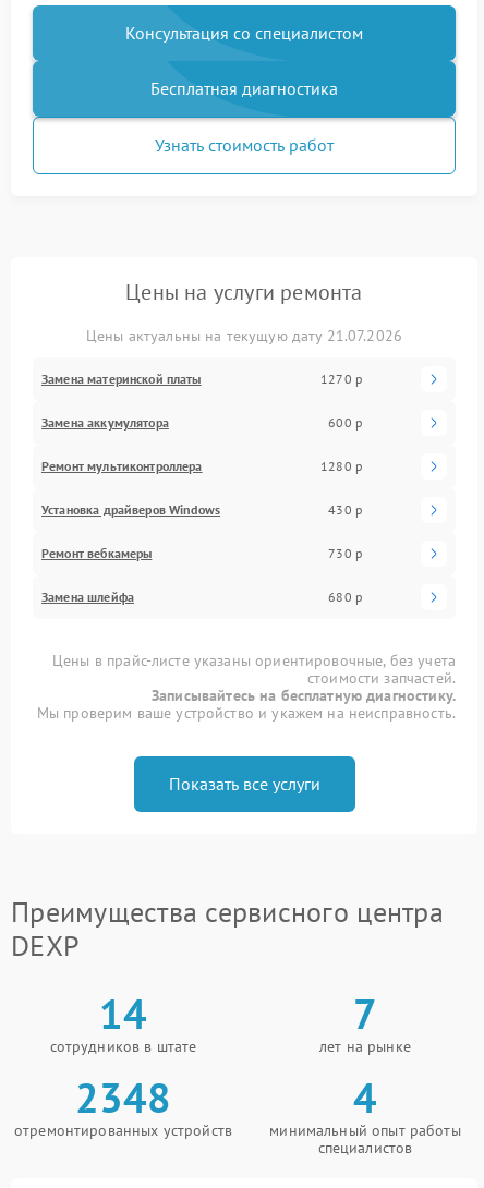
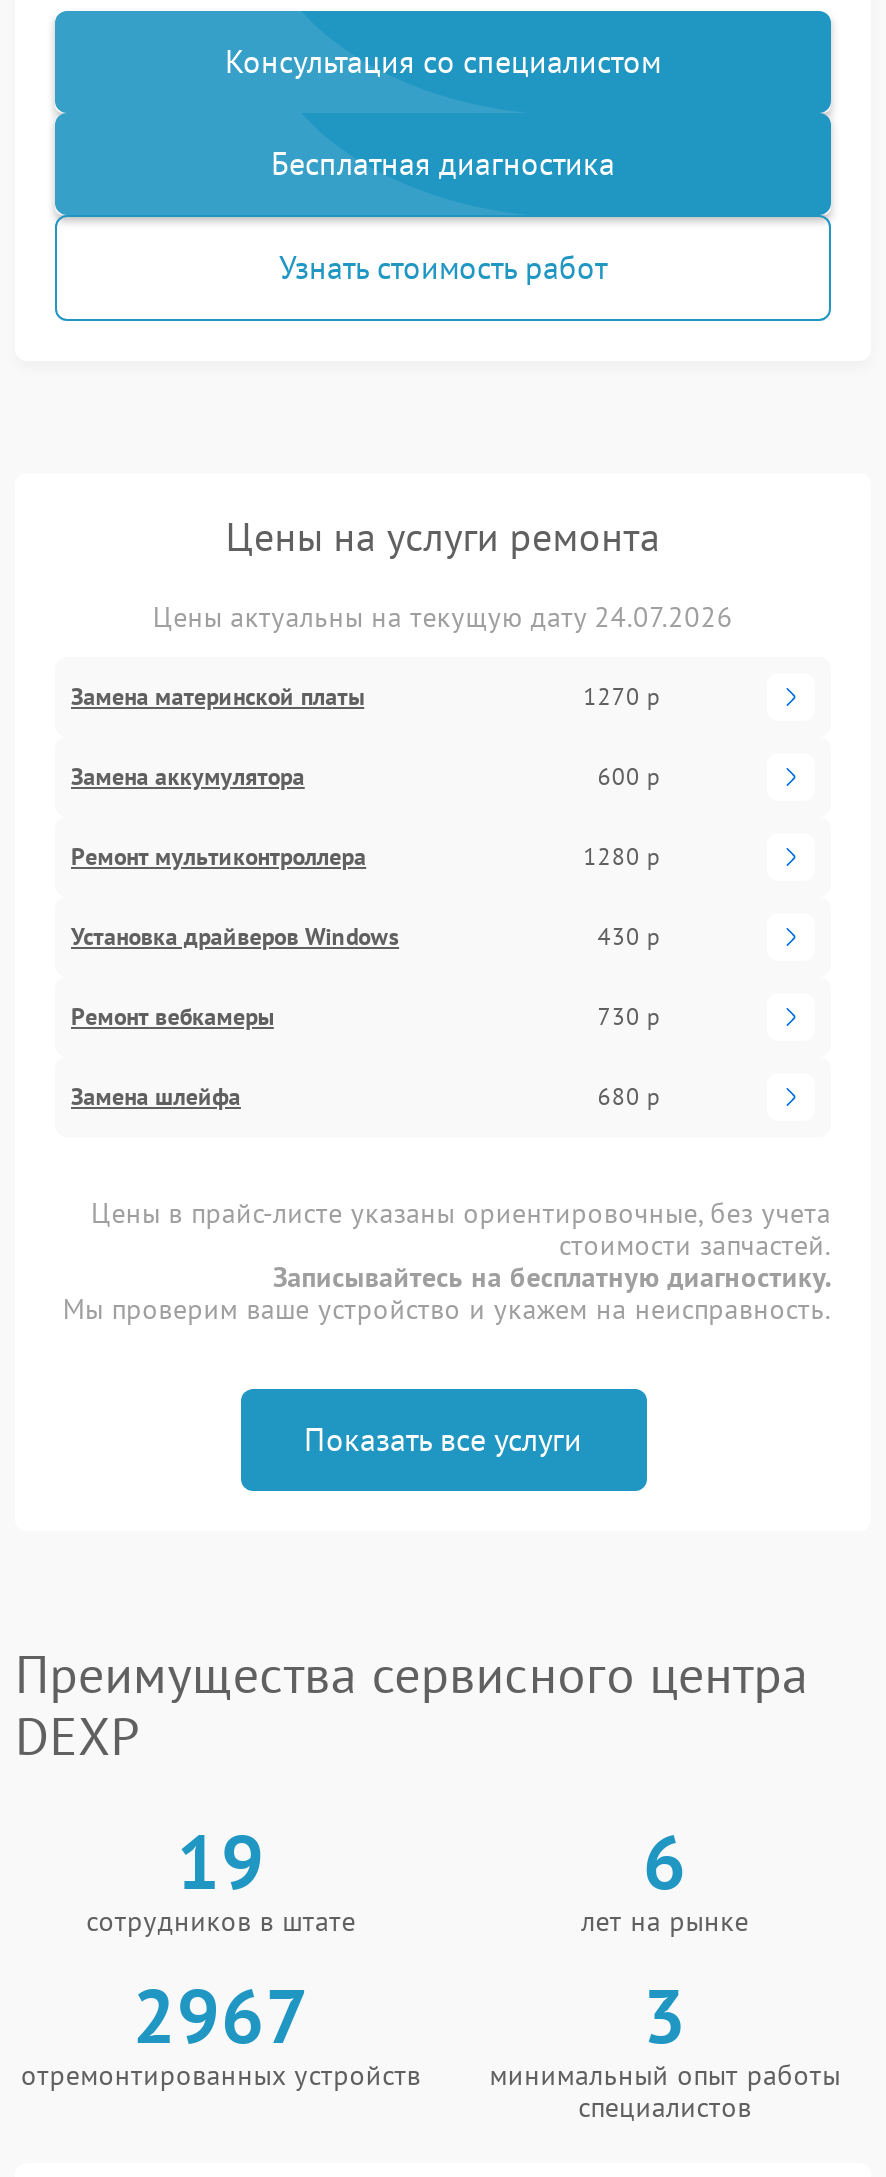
- Цены актуальны на текущую дату 21.07.2026
+ Цены актуальны на текущую дату 24.07.2026

- 14
+ 19

- 7
+ 6

- 2348
+ 2967

- 4
+ 3
